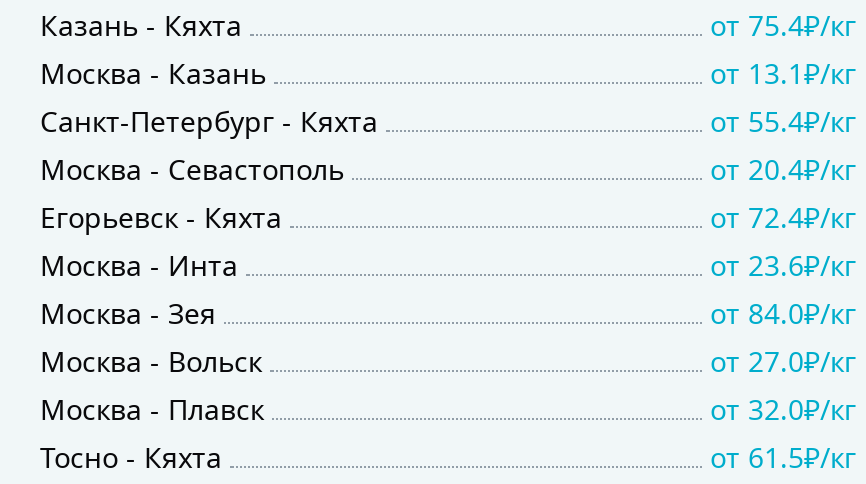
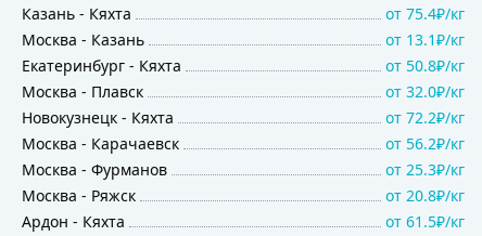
- Санкт-Петербург - Кяхта
- от 55.4₽/кг
- Москва - Севастополь
- от 20.4₽/кг
- Егорьевск - Кяхта
- от 72.4₽/кг
- Москва - Инта
- от 23.6₽/кг
- Москва - Зея
- от 84.0₽/кг
- Москва - Вольск
- от 27.0₽/кг
+ Екатеринбург - Кяхта
+ от 50.8₽/кг

moved up: Москва - Плавск | от 32.0₽/кг

- Тосно - Кяхта
+ Новокузнецк - Кяхта
+ от 72.2₽/кг
+ Москва - Карачаевск
+ от 56.2₽/кг
+ Москва - Фурманов
+ от 25.3₽/кг
+ Москва - Ряжск
+ от 20.8₽/кг
+ Ардон - Кяхта
